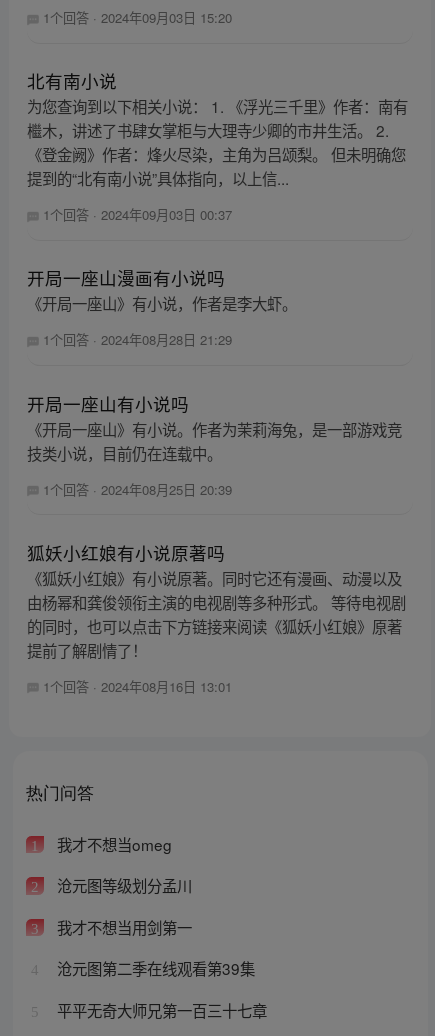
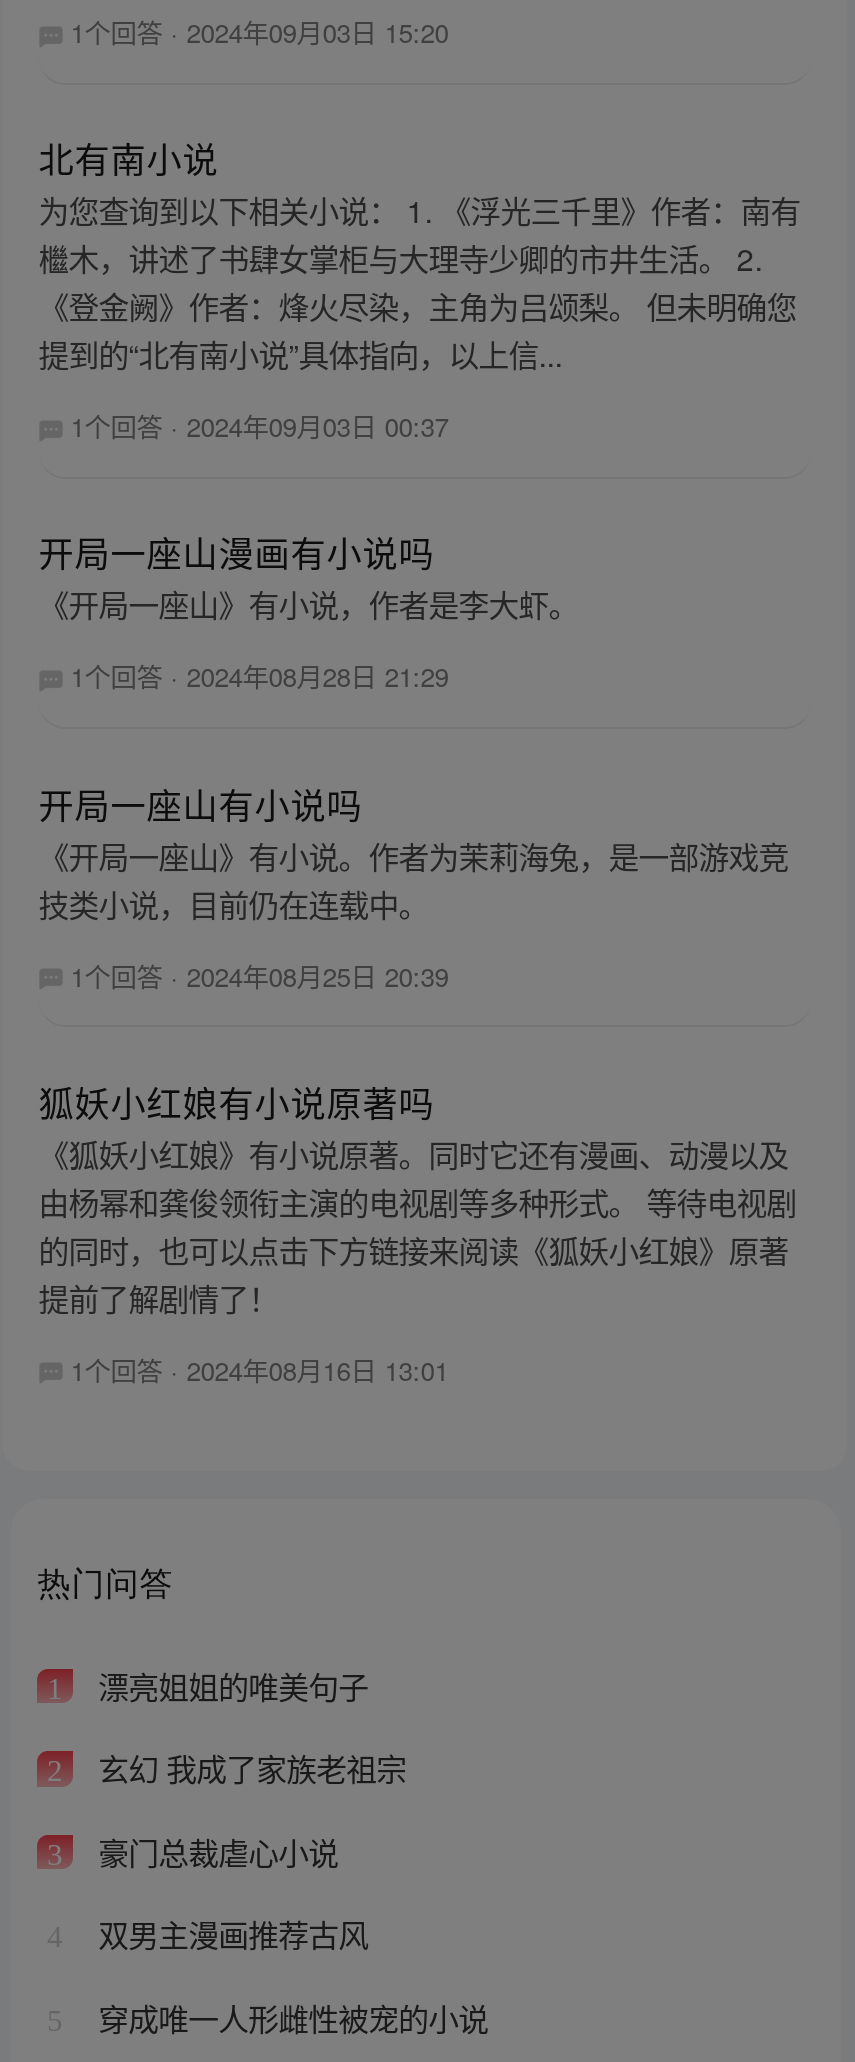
- 我才不想当omeg
+ 漂亮姐姐的唯美句子

- 沧元图等级划分孟川
+ 玄幻 我成了家族老祖宗

- 我才不想当用剑第一
+ 豪门总裁虐心小说

- 沧元图第二季在线观看第39集
+ 双男主漫画推荐古风

- 平平无奇大师兄第一百三十七章
+ 穿成唯一人形雌性被宠的小说
